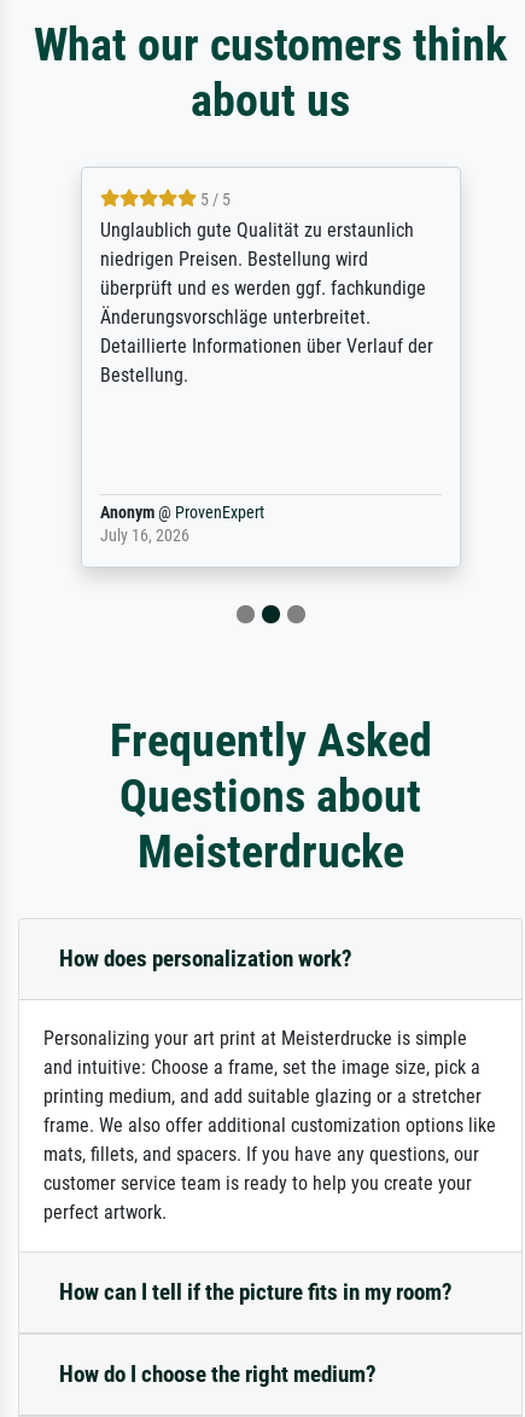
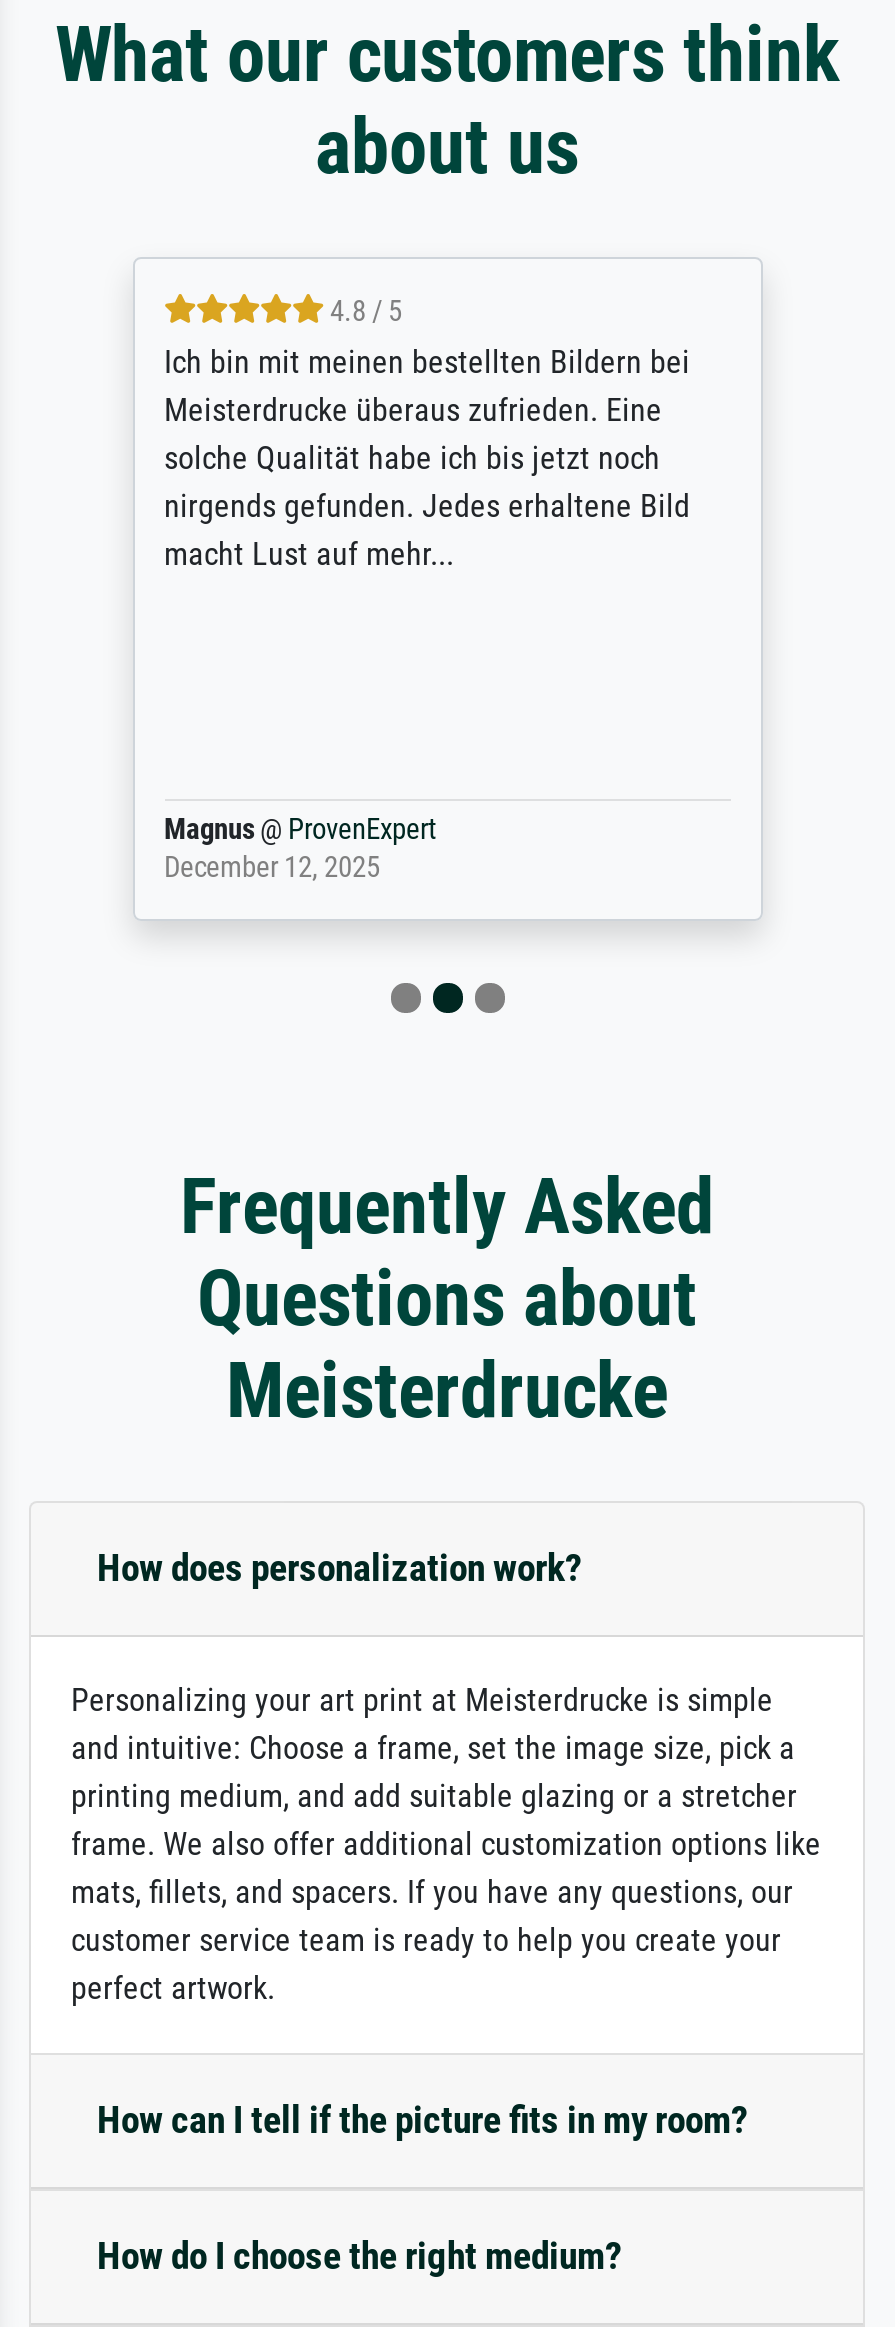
- 5 / 5
- Unglaublich gute Qualität zu erstaunlich
- niedrigen Preisen. Bestellung wird
- überprüft und es werden ggf. fachkundige
- Änderungsvorschläge unterbreitet.
- Detaillierte Informationen über Verlauf der
- Bestellung.
+ 4.8 / 5
+ Ich bin mit meinen bestellten Bildern bei
+ Meisterdrucke überaus zufrieden. Eine
+ solche Qualität habe ich bis jetzt noch
+ nirgends gefunden. Jedes erhaltene Bild
+ macht Lust auf mehr...

- Anonym @ ProvenExpert
- July 16, 2026
+ Magnus @ ProvenExpert
+ December 12, 2025
